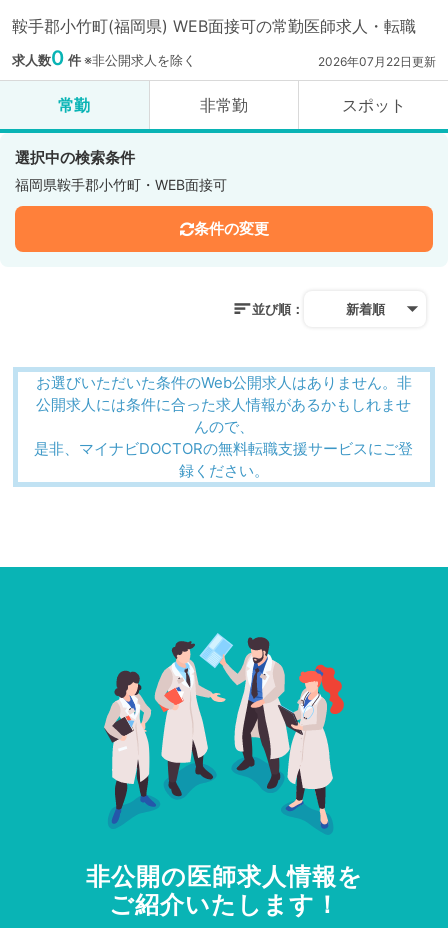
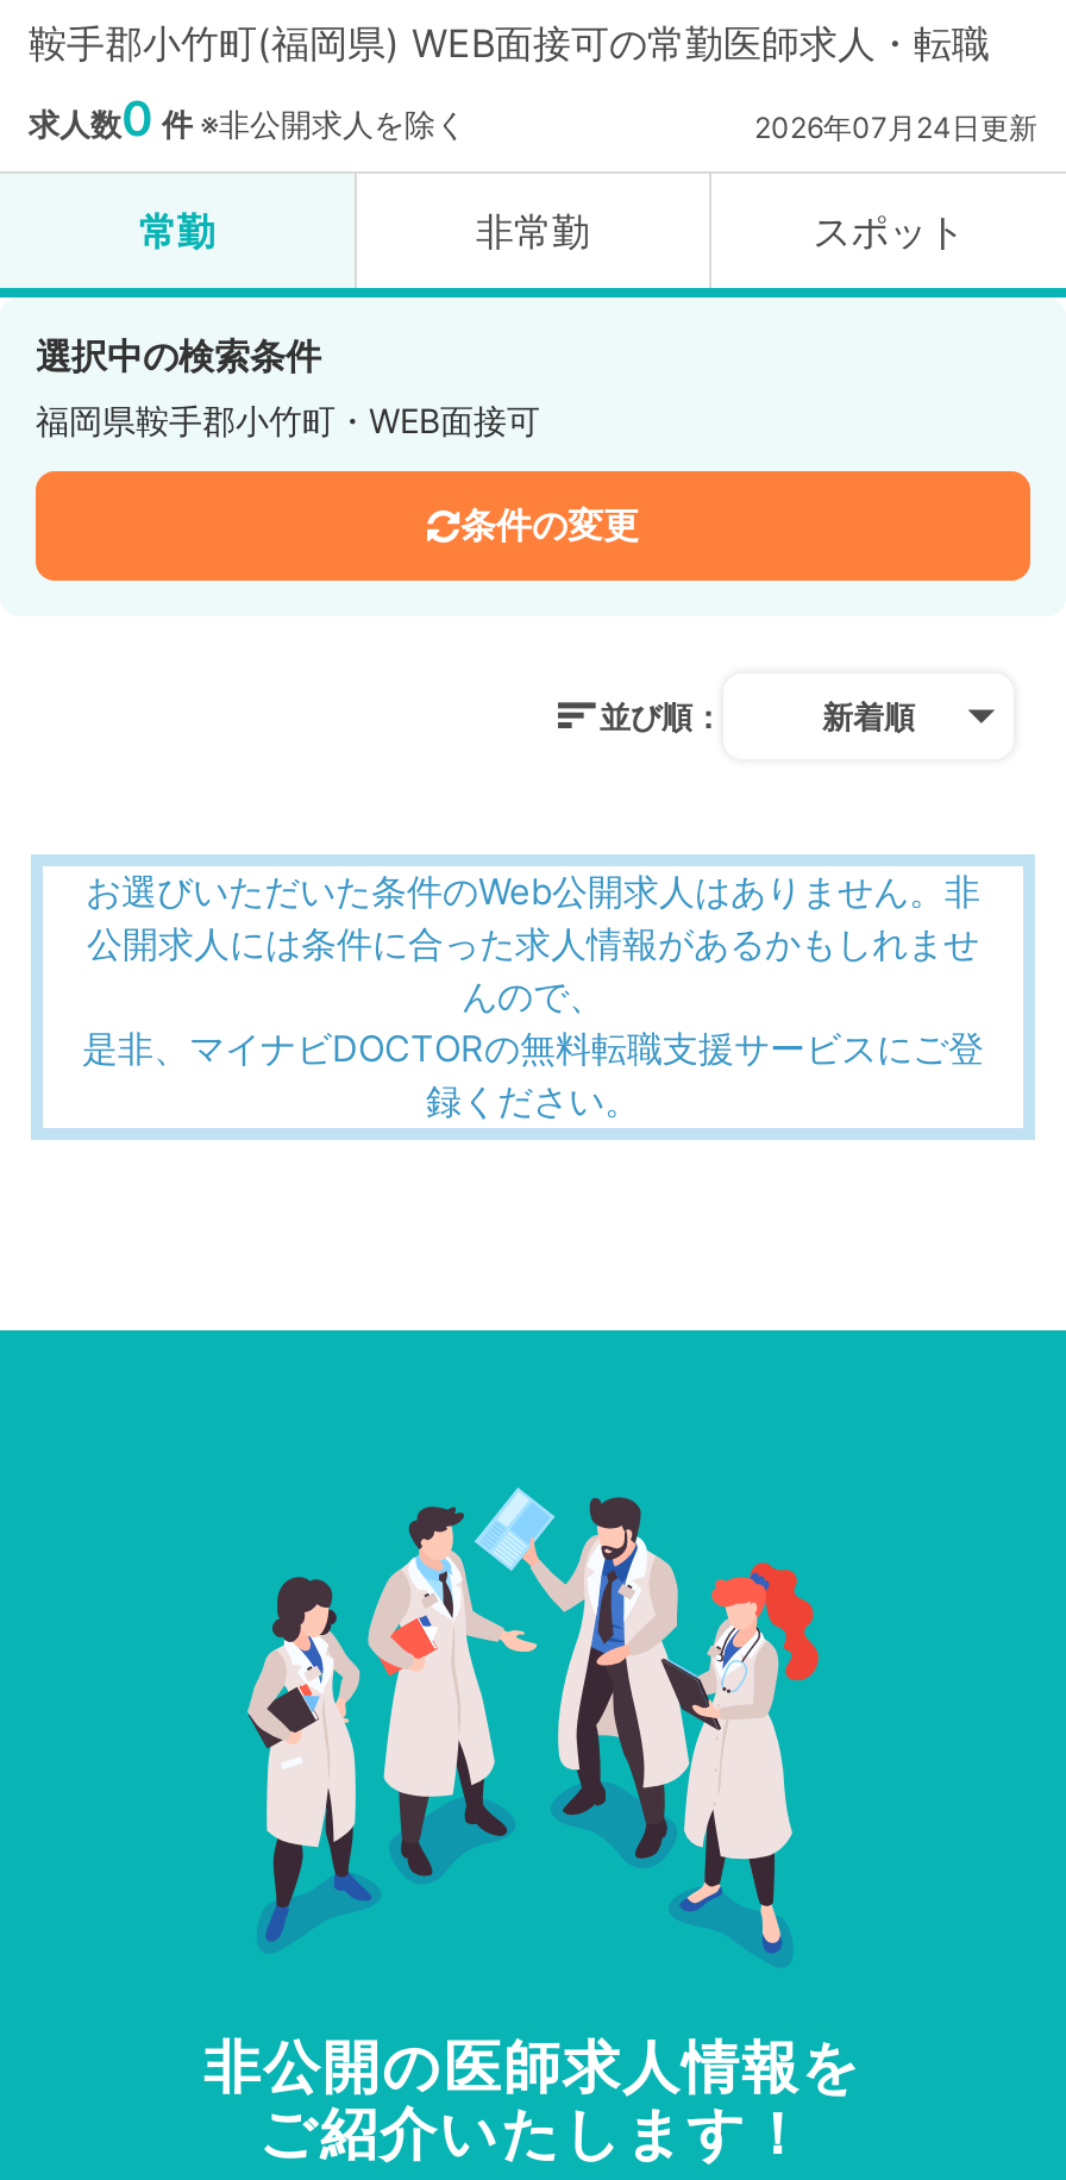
- 2026年07月22日更新
+ 2026年07月24日更新
